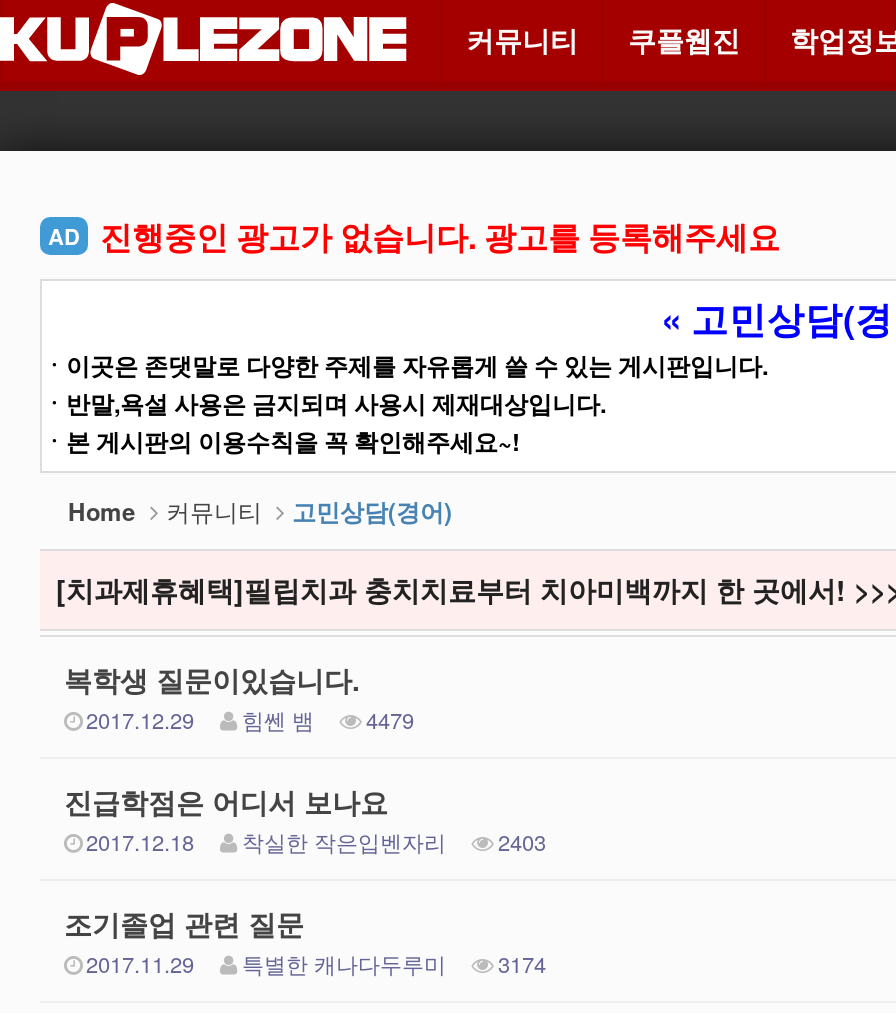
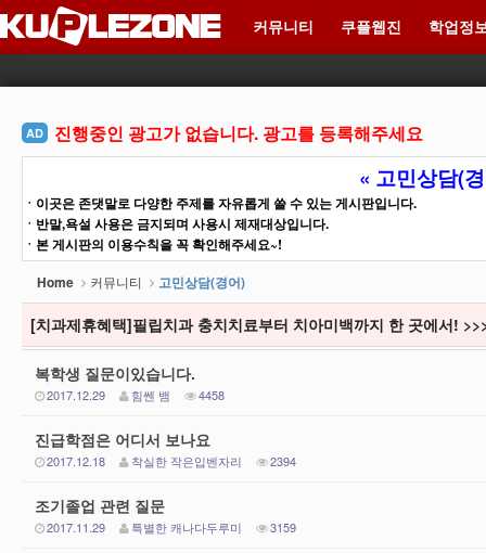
- 4479
+ 4458

- 2017.12.18 착실한 작은입벤자리 2403
+ 2017.12.18 착실한 작은입벤자리 2394

- 2017.11.29 특별한 캐나다두루미 3174
+ 2017.11.29 특별한 캐나다두루미 3159
